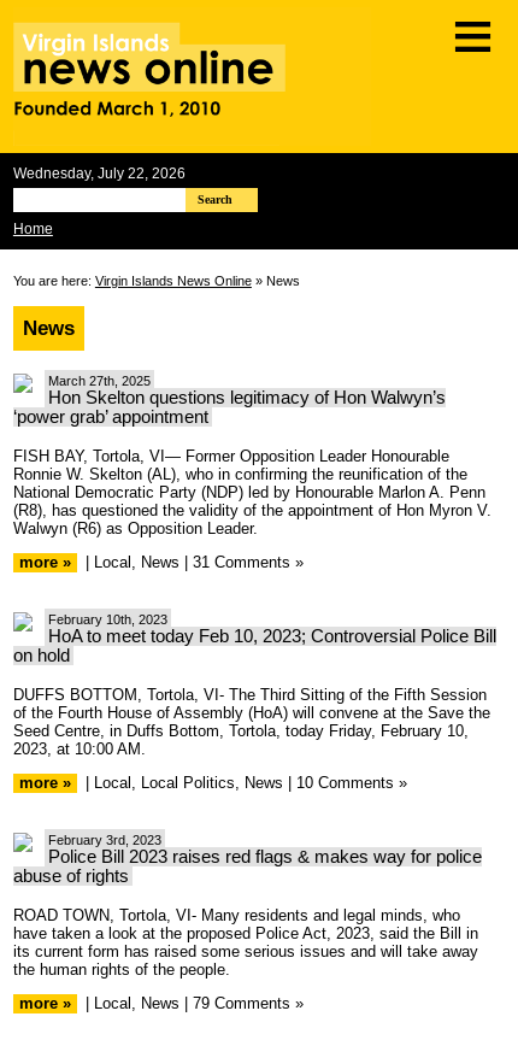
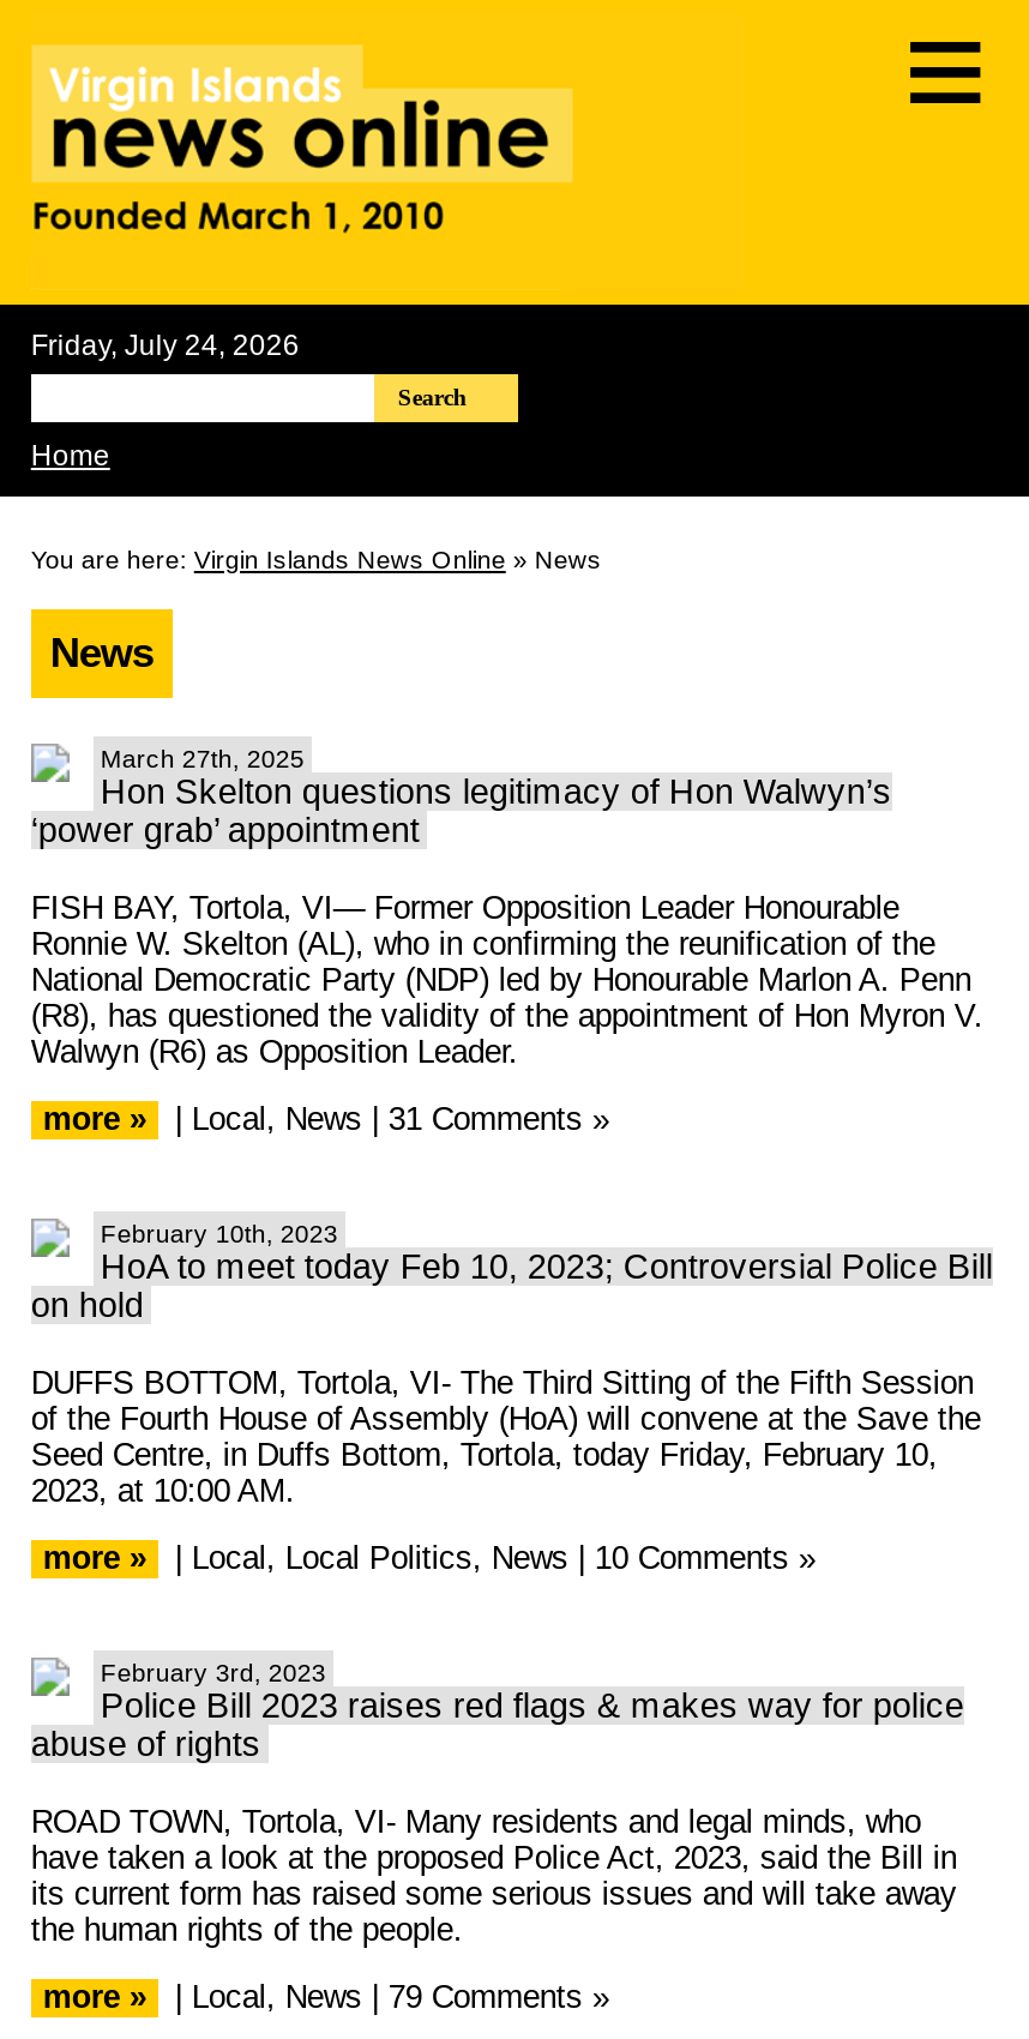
- Wednesday, July 22, 2026
+ Friday, July 24, 2026
